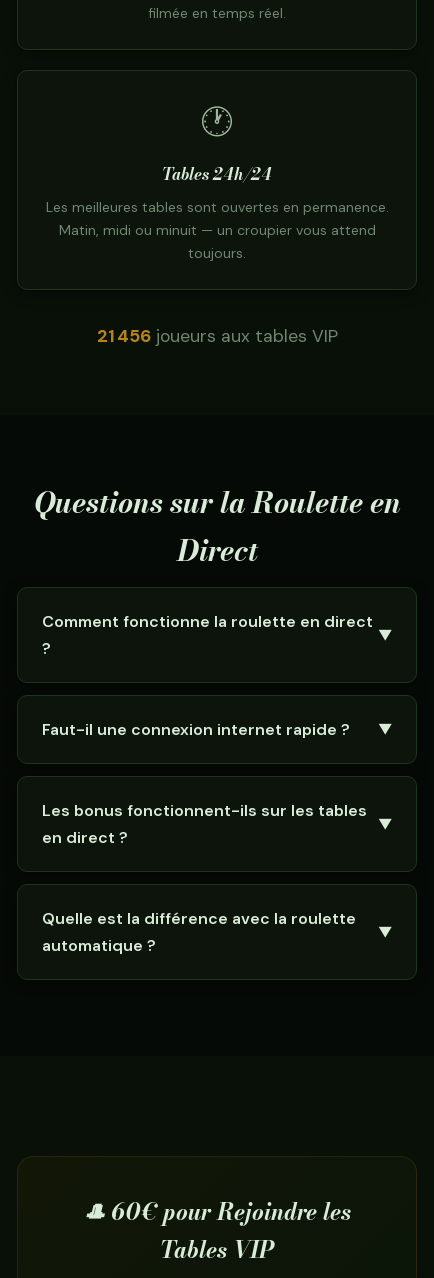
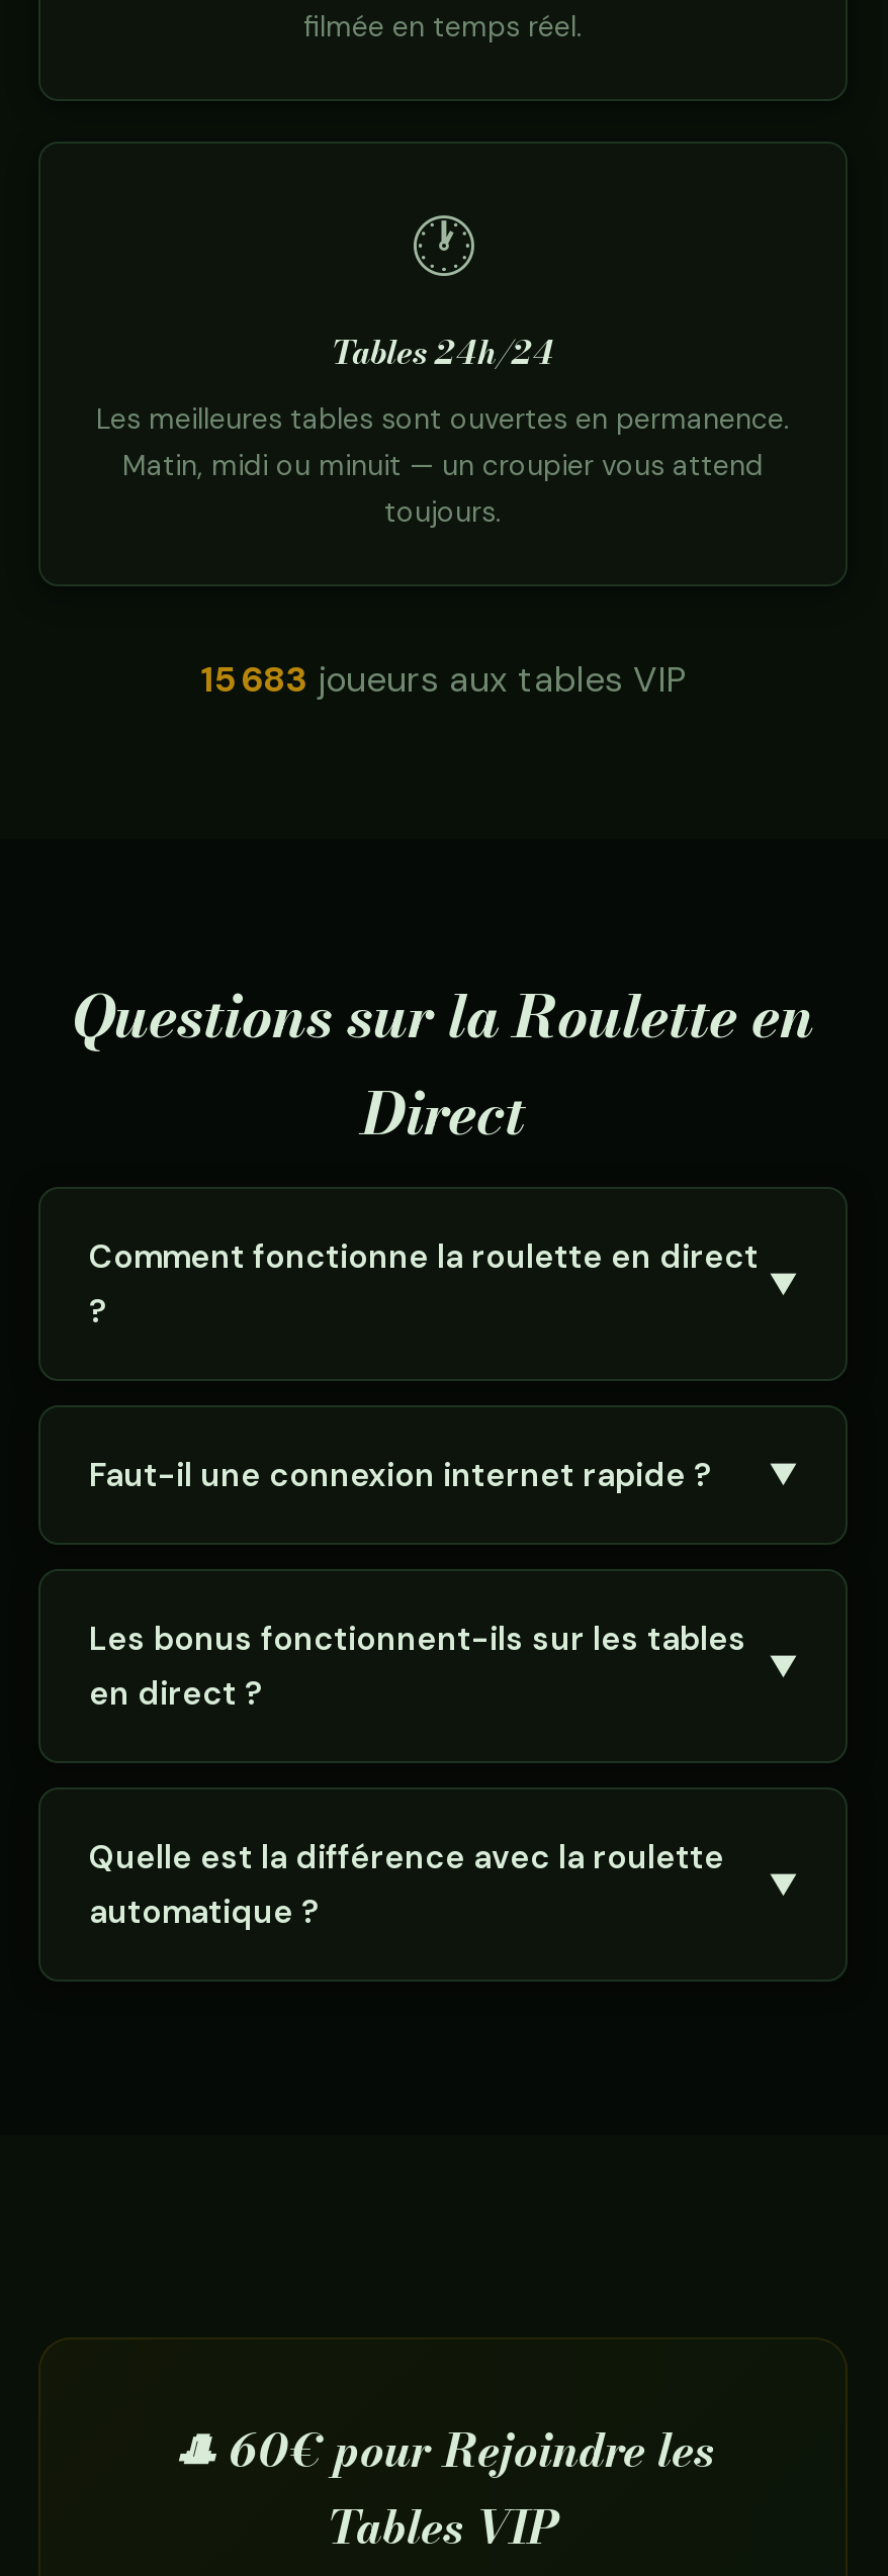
- 21 456 joueurs aux tables VIP
+ 15 683 joueurs aux tables VIP
